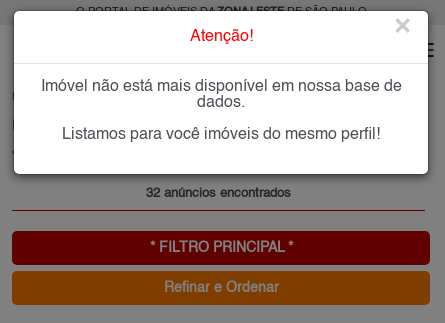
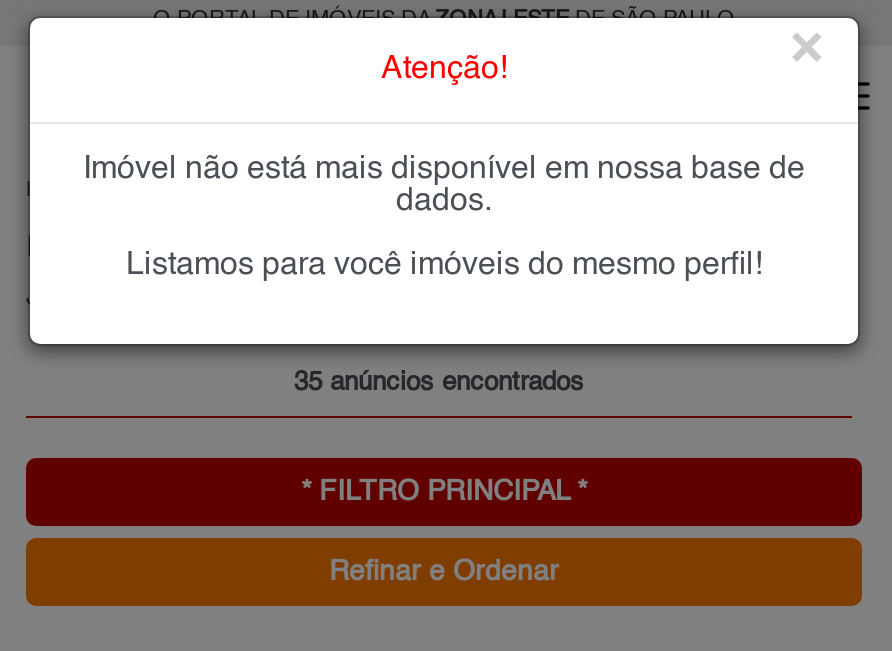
- 32 anúncios encontrados
+ 35 anúncios encontrados
